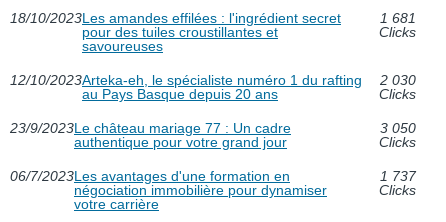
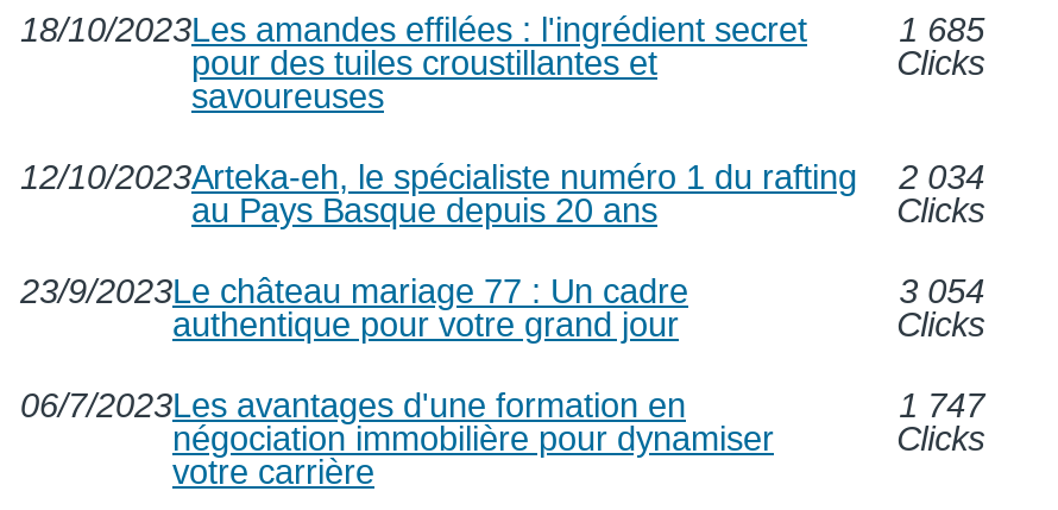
- 1 681
+ 1 685

- 12/10/2023Arteka-eh, le spécialiste numéro 1 du rafting 2 030
+ 12/10/2023Arteka-eh, le spécialiste numéro 1 du rafting 2 034

- 3 050
+ 3 054

- 1 737
+ 1 747
